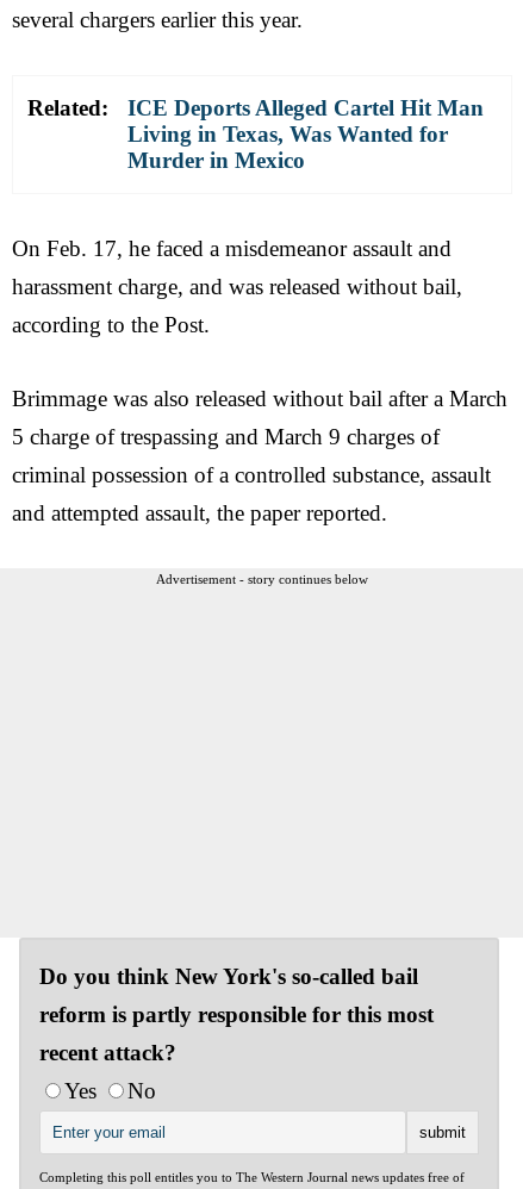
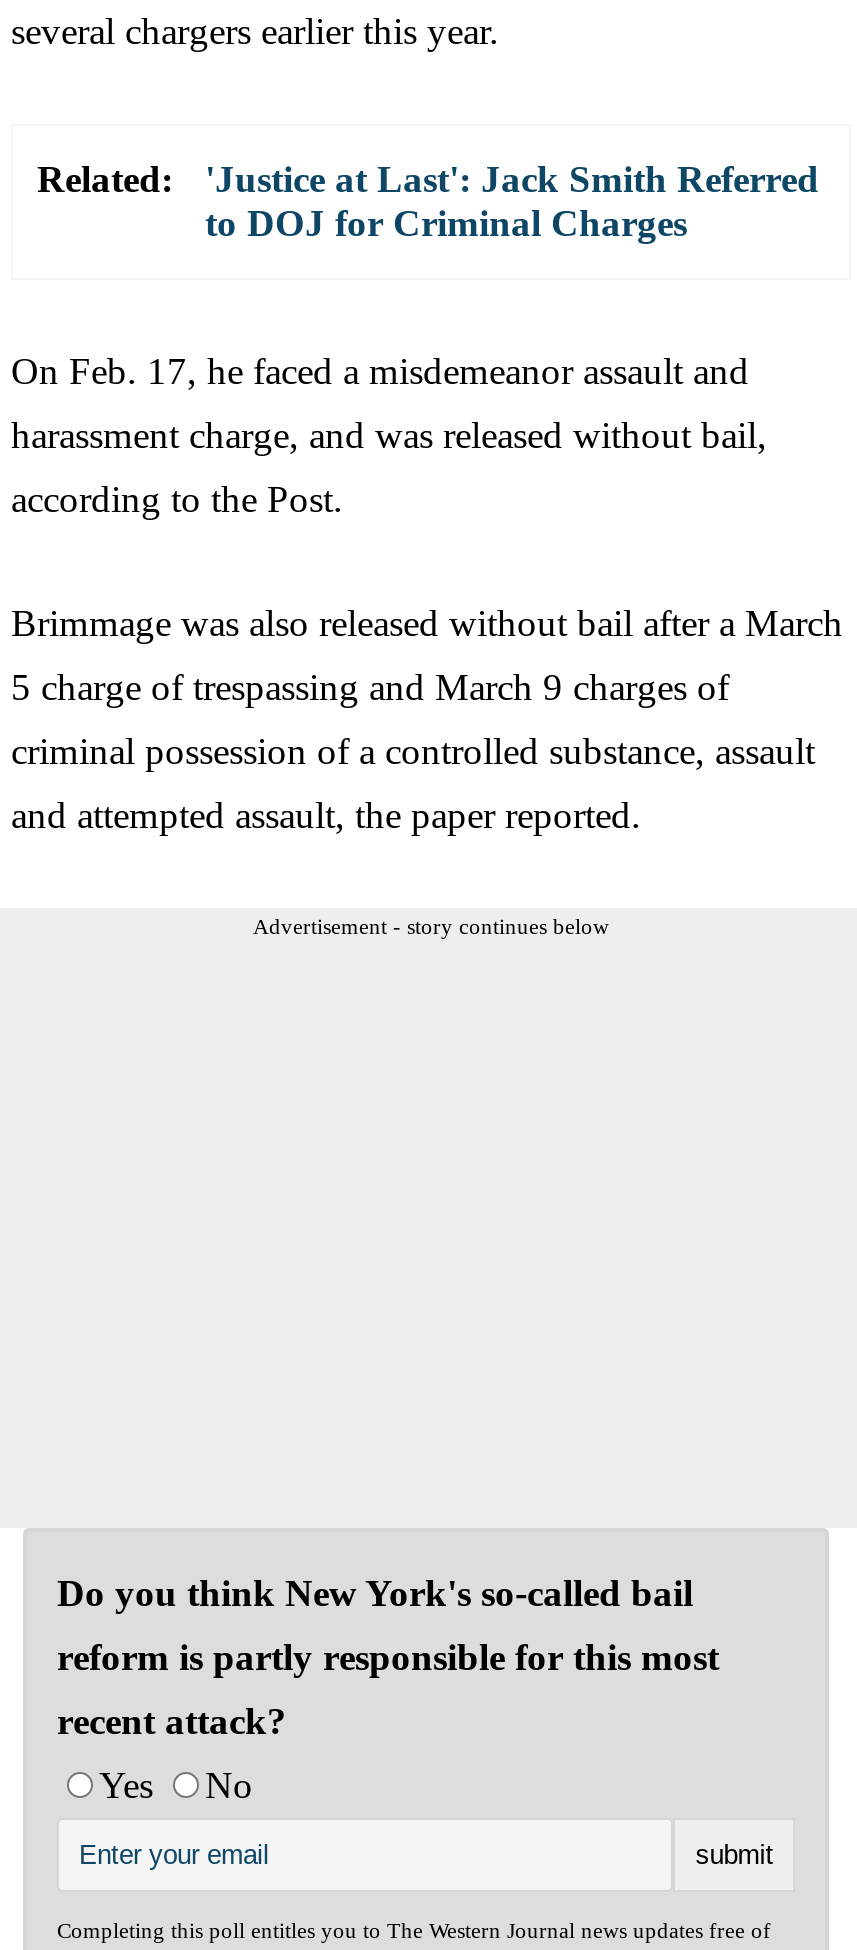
- ICE Deports Alleged Cartel Hit Man
- Living in Texas, Was Wanted for
- Murder in Mexico
+ 'Justice at Last': Jack Smith Referred
+ to DOJ for Criminal Charges
